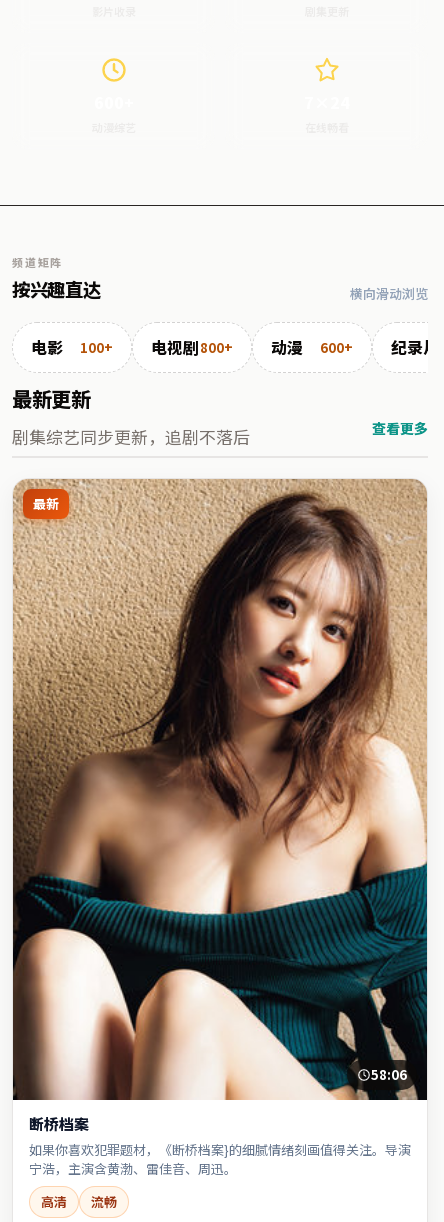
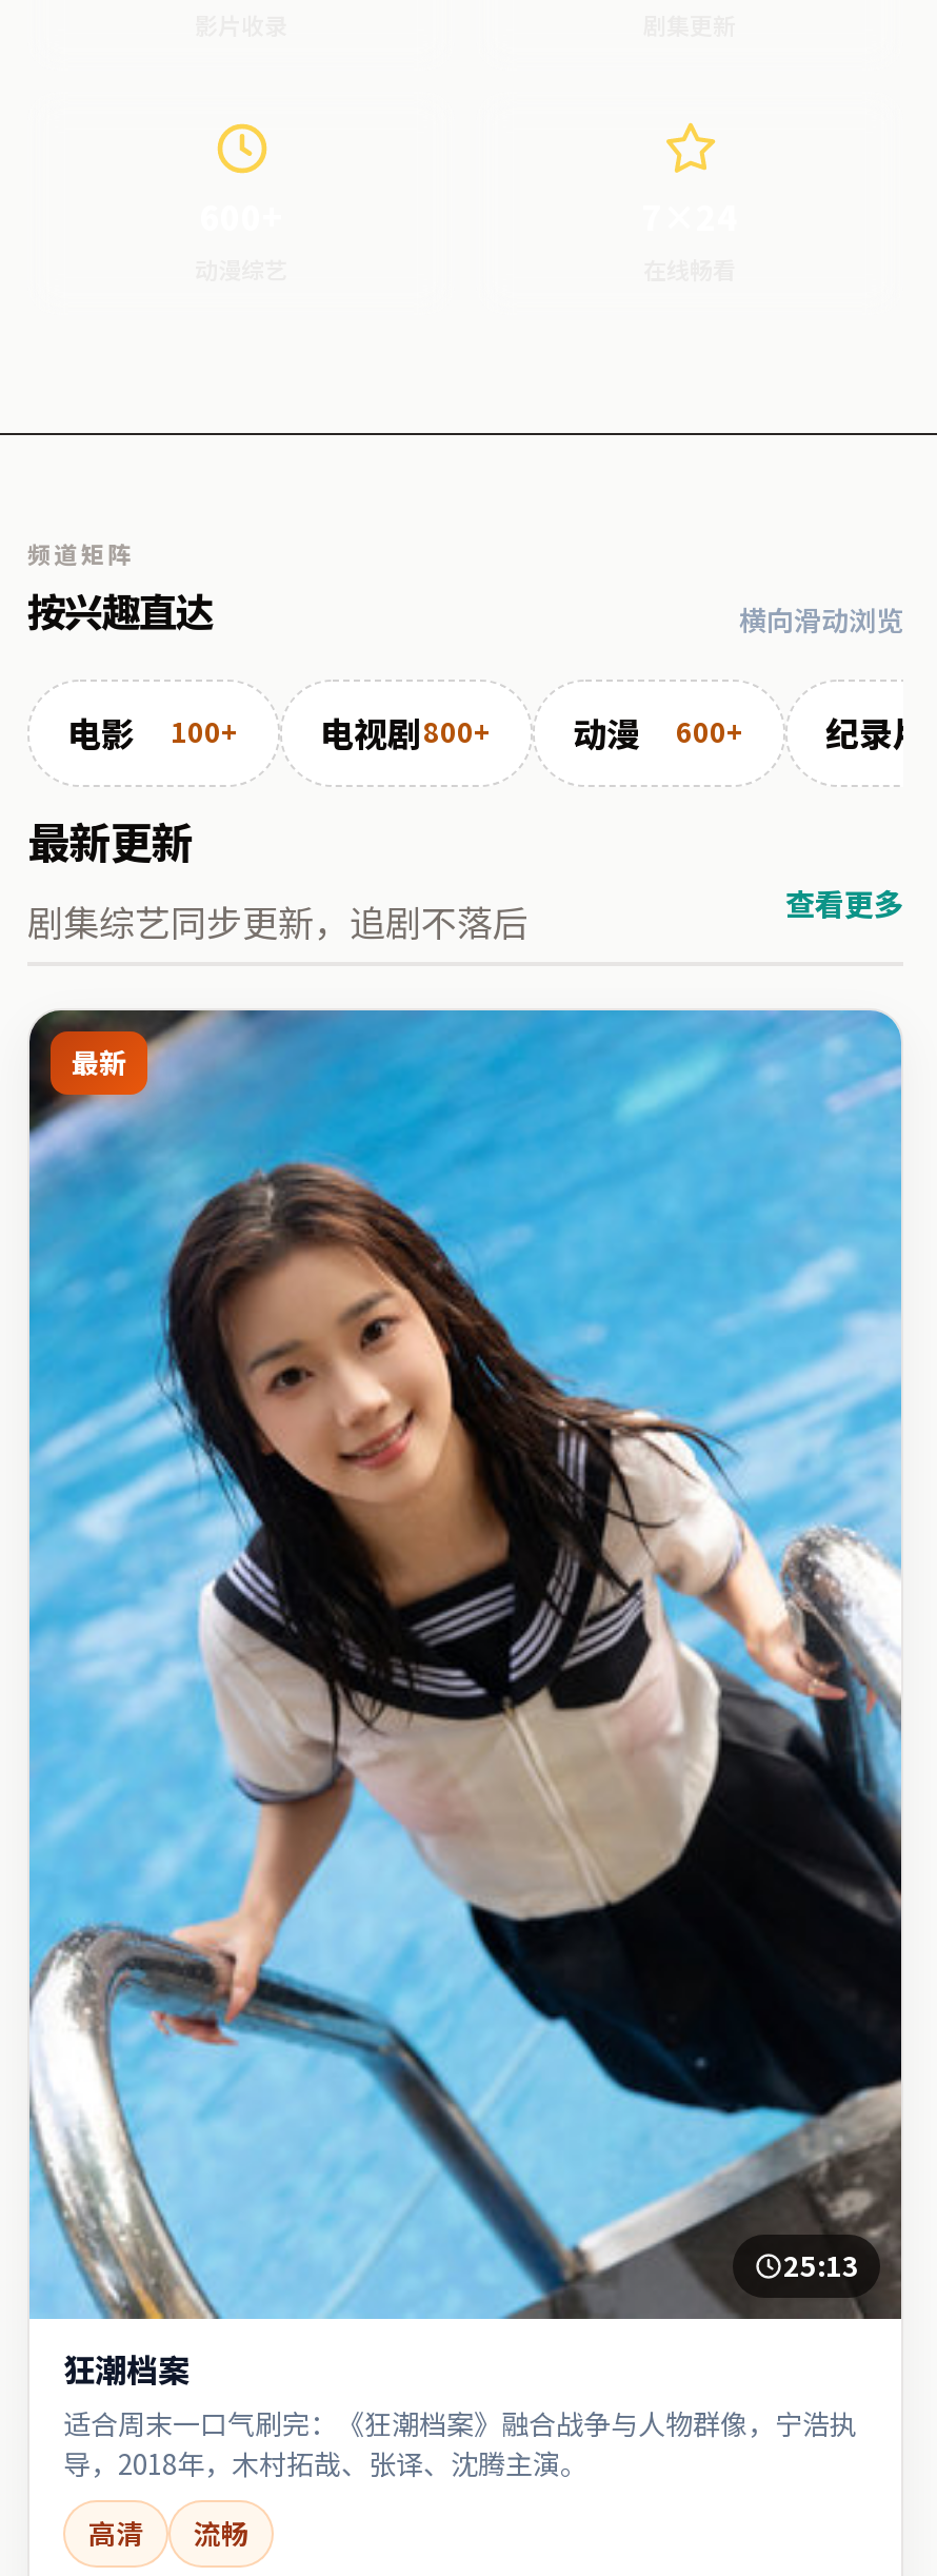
- [image]
- 58:06
+ [image]
+ 25:13

- 断桥档案
- 如果你喜欢犯罪题材，《断桥档案}的细腻情绪刻画值得关注。导演
- 宁浩，主演含黄渤、雷佳音、周迅。
+ 狂潮档案
+ 适合周末一口气刷完：《狂潮档案》融合战争与人物群像，宁浩执
+ 导，2018年，木村拓哉、张译、沈腾主演。
